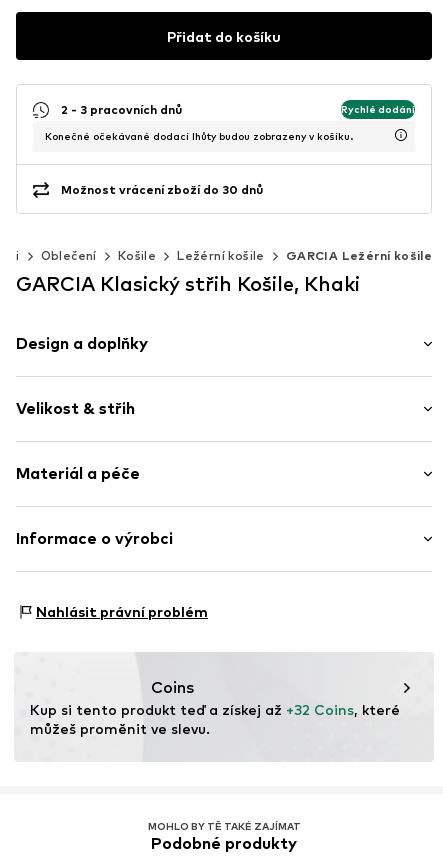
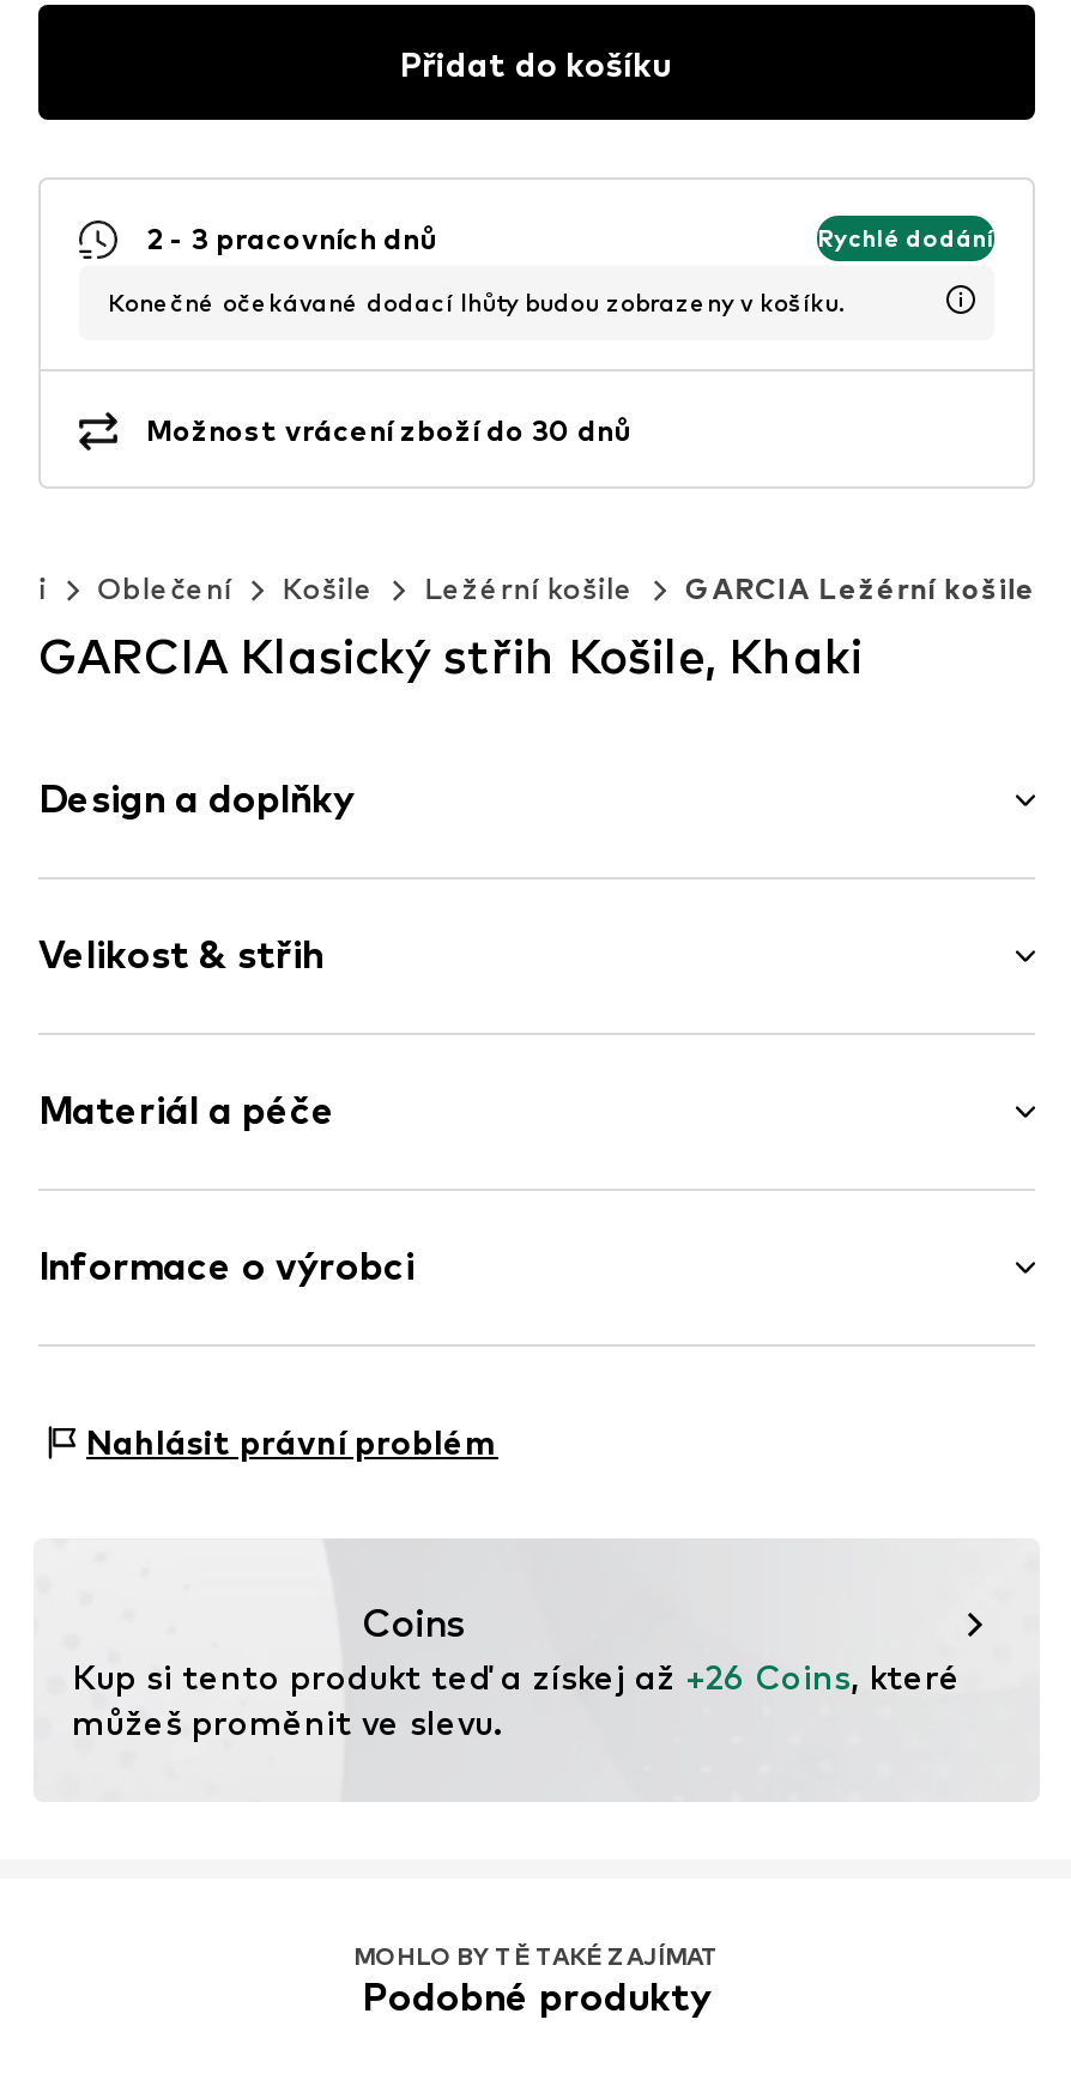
- Kup si tento produkt teď a získej až +32 Coins, které
+ Kup si tento produkt teď a získej až +26 Coins, které
